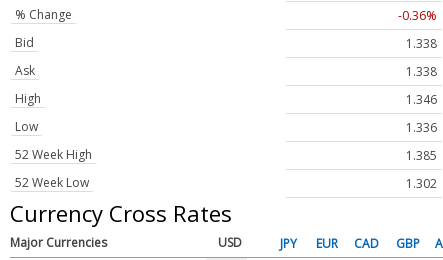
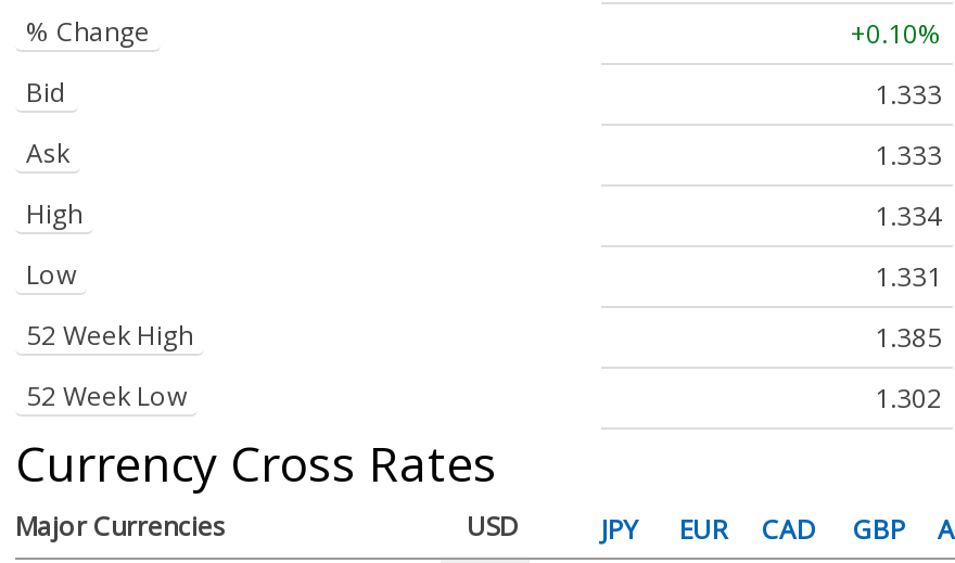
- -0.36%
+ +0.10%

- 1.338
+ 1.333

- 1.338
+ 1.333

- 1.346
+ 1.334

- 1.336
+ 1.331
